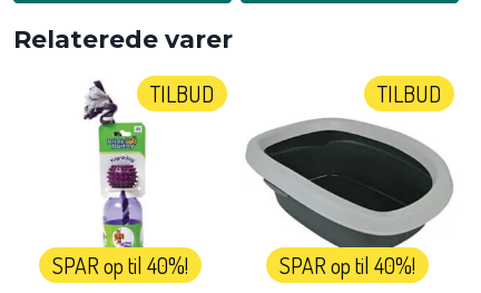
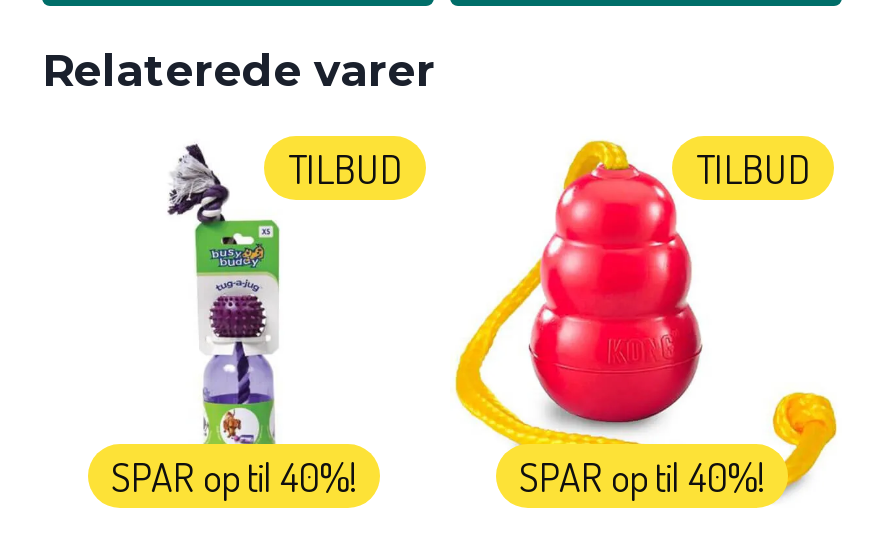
- [image]
+ [image]
